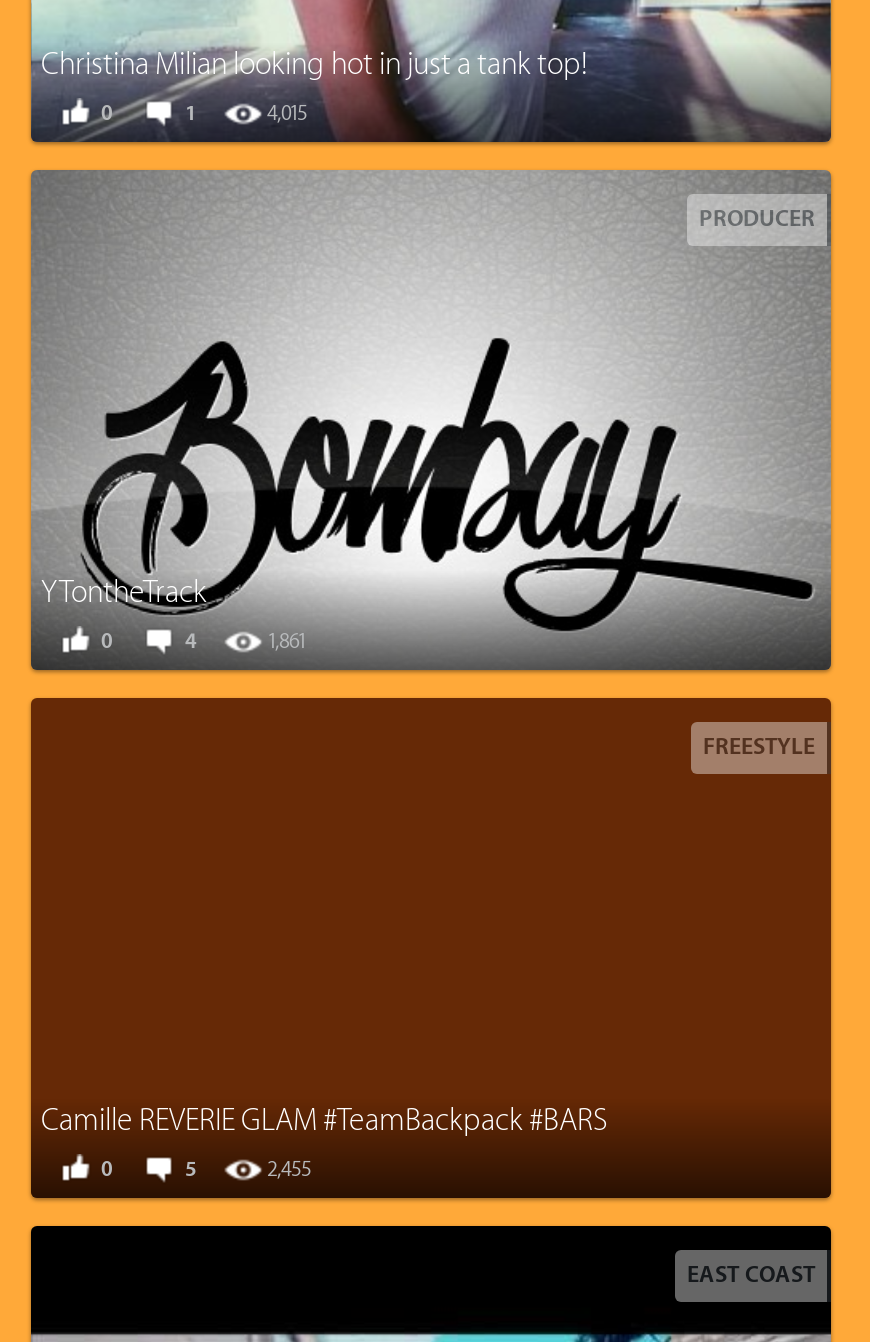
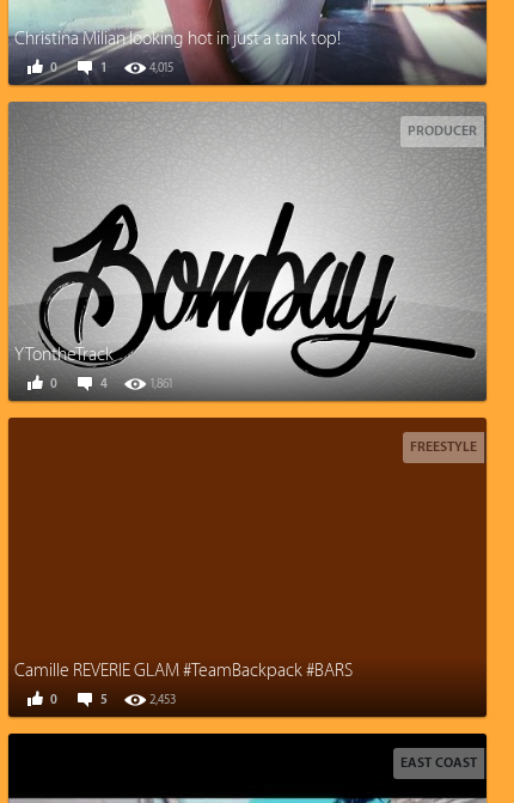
- 2,455
+ 2,453
